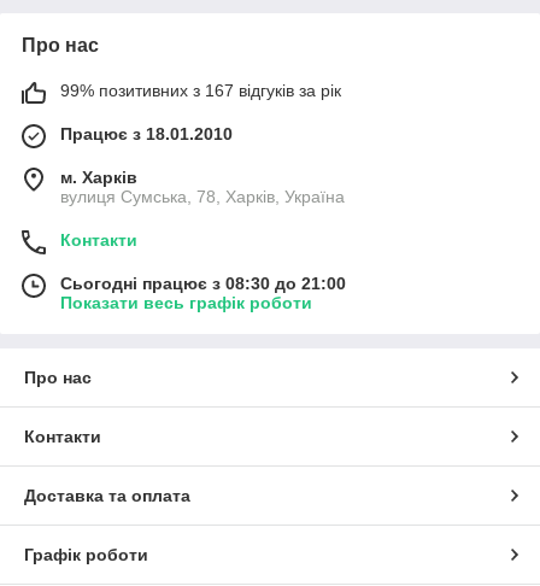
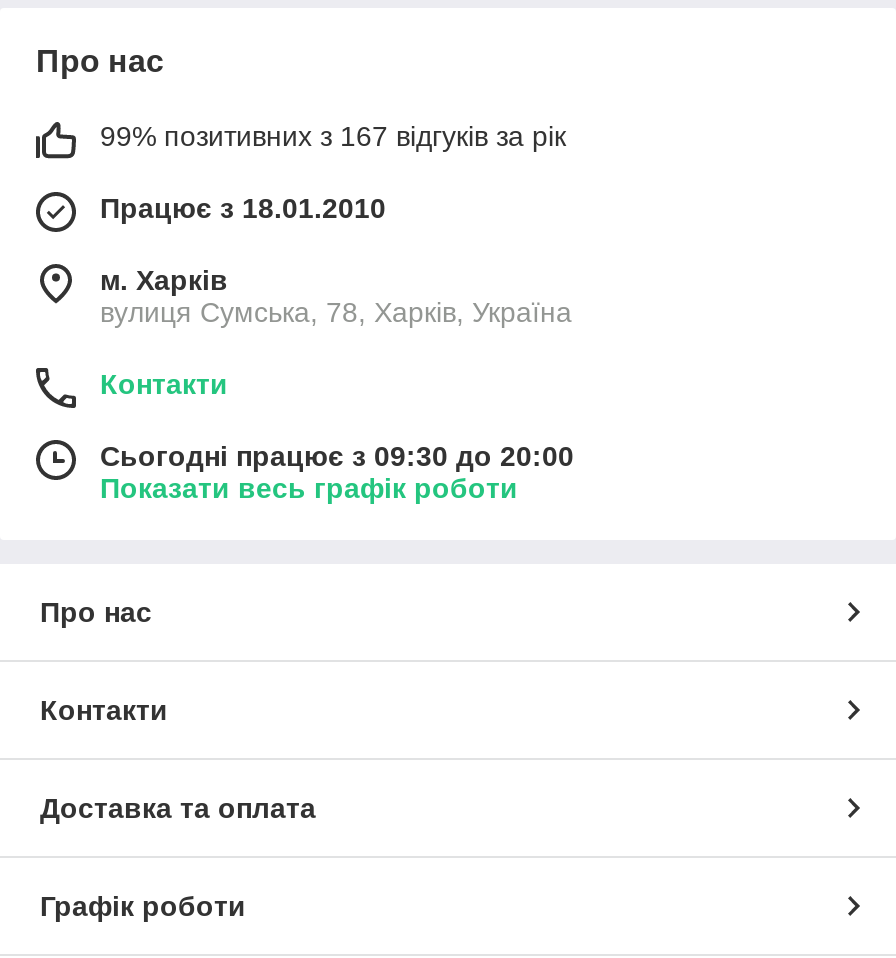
- Сьогодні працює з 08:30 до 21:00
+ Сьогодні працює з 09:30 до 20:00
